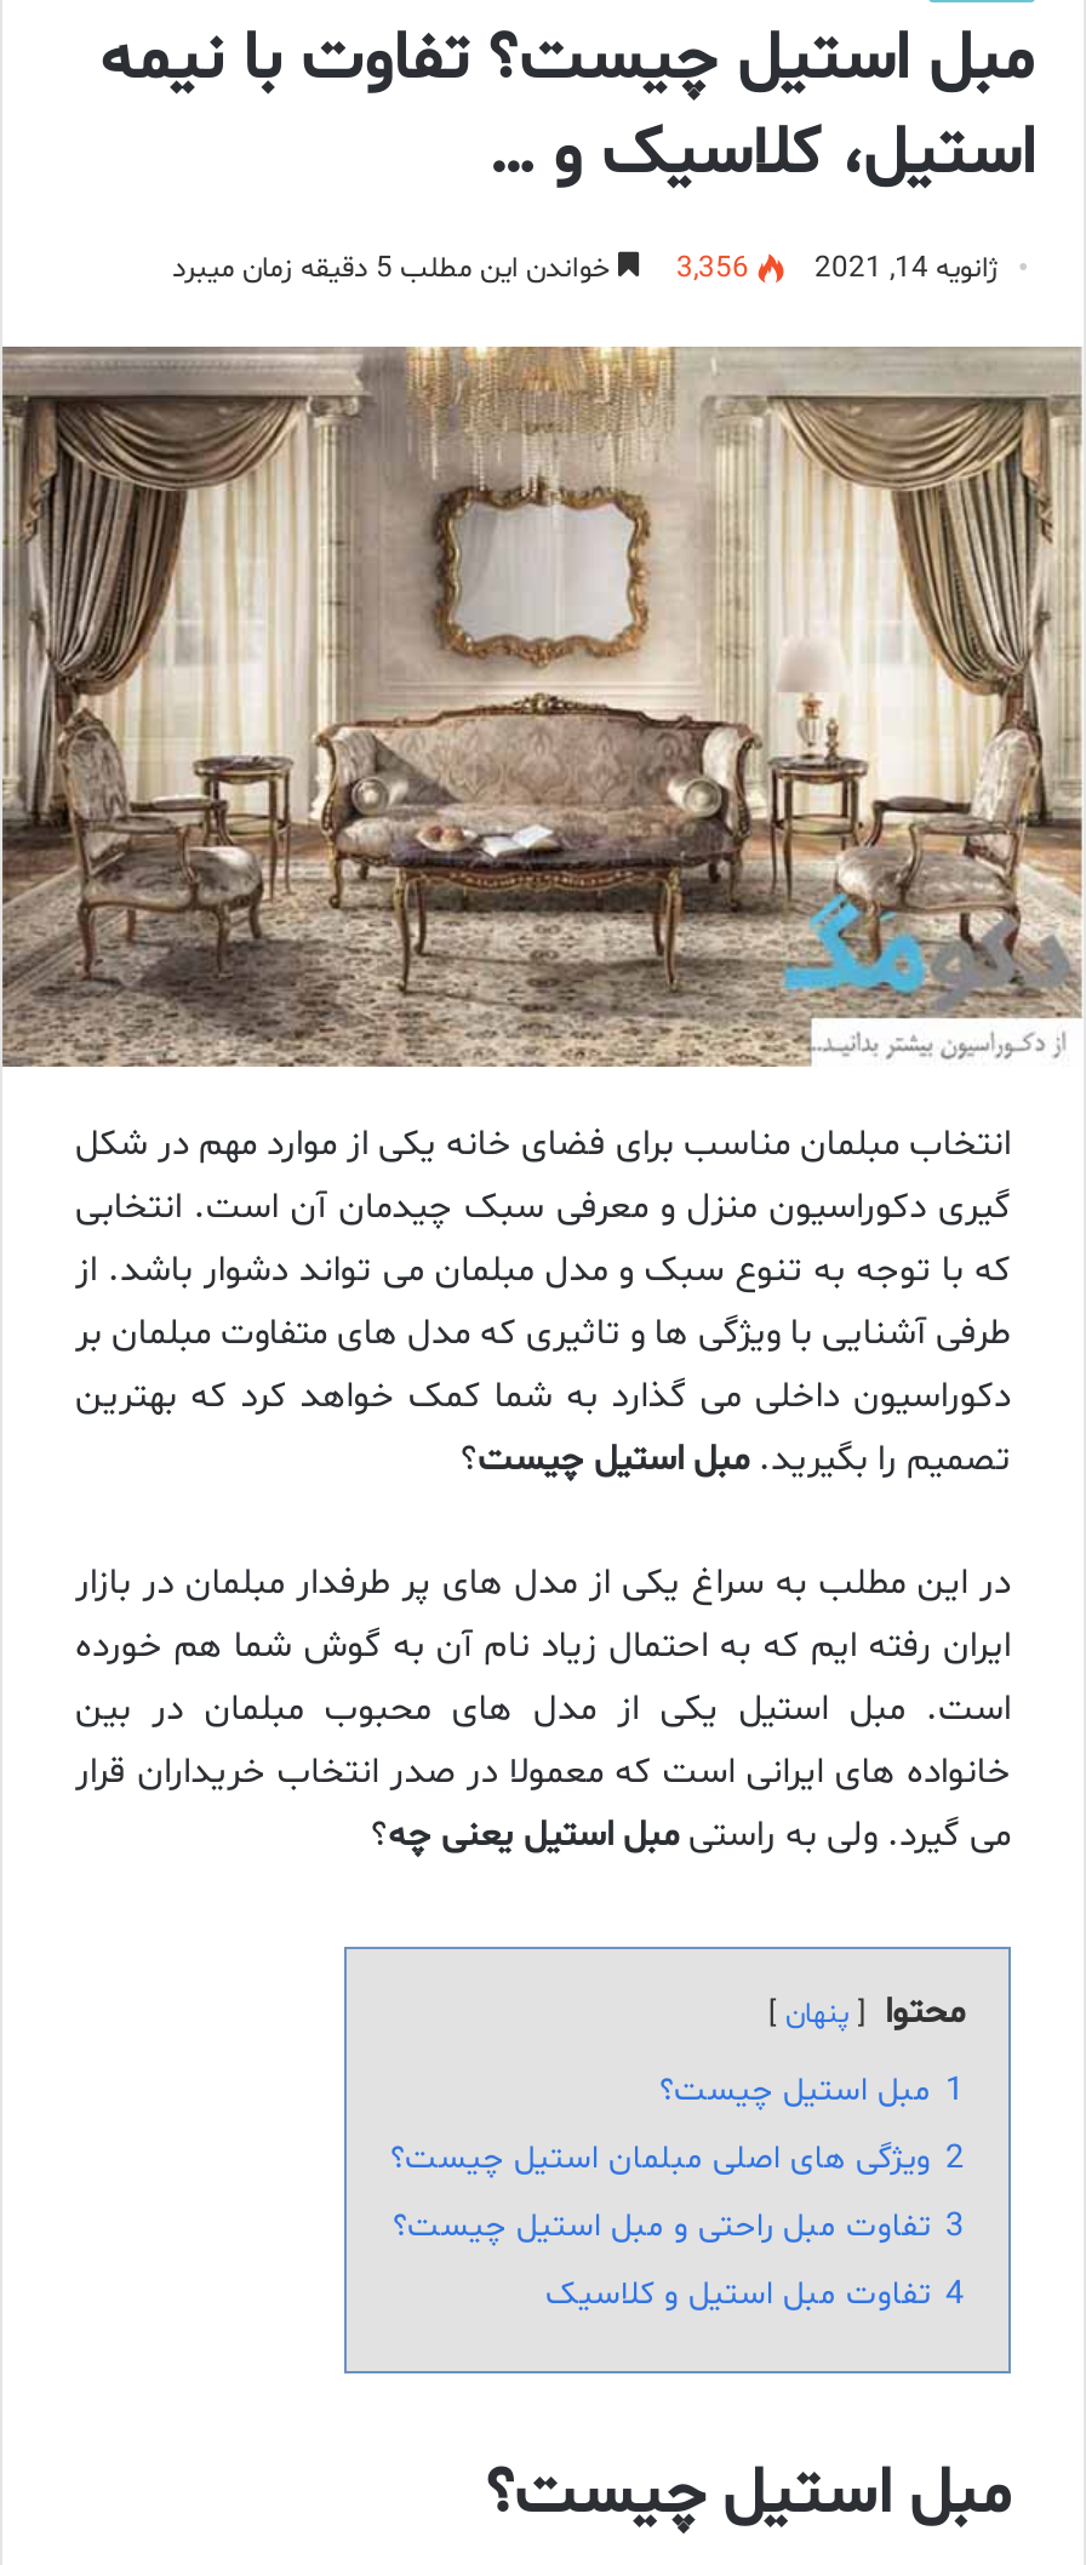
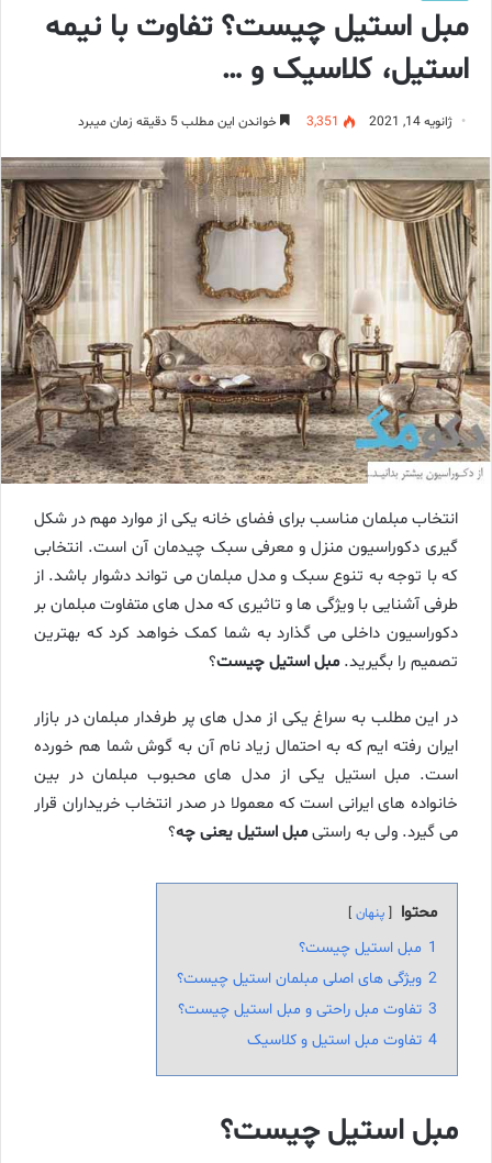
- 3,356
+ 3,351
